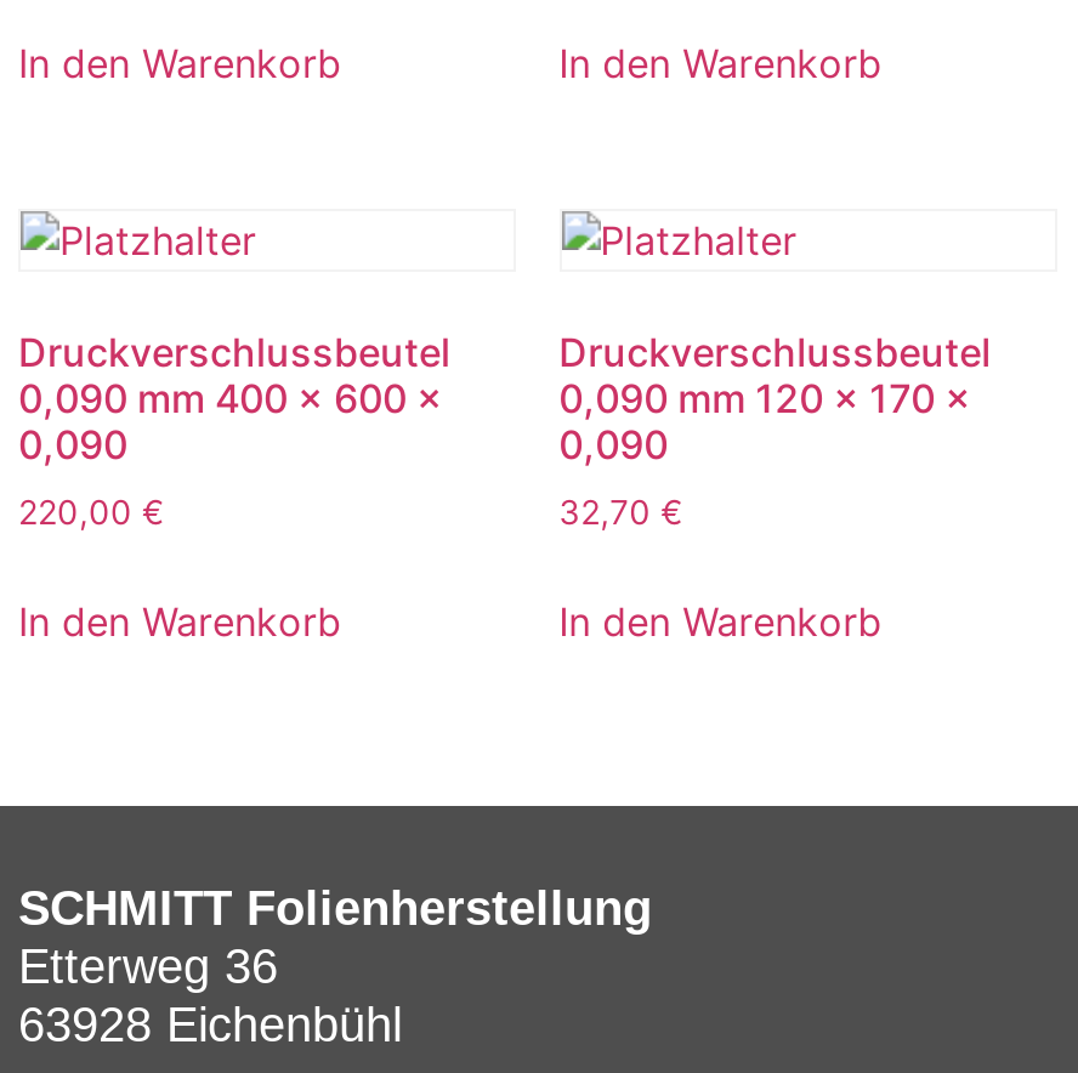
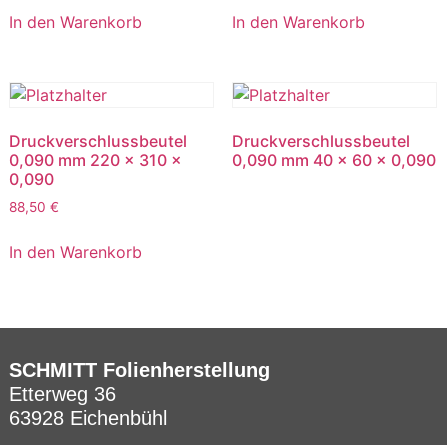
- 0,090 mm 400 x 600 x
+ 0,090 mm 220 x 310 x

- 0,090 mm 120 x 170 x
- 0,090
- 32,70 €
- In den Warenkorb
+ 0,090 mm 40 x 60 x 0,090

- 220,00 €
+ 88,50 €
